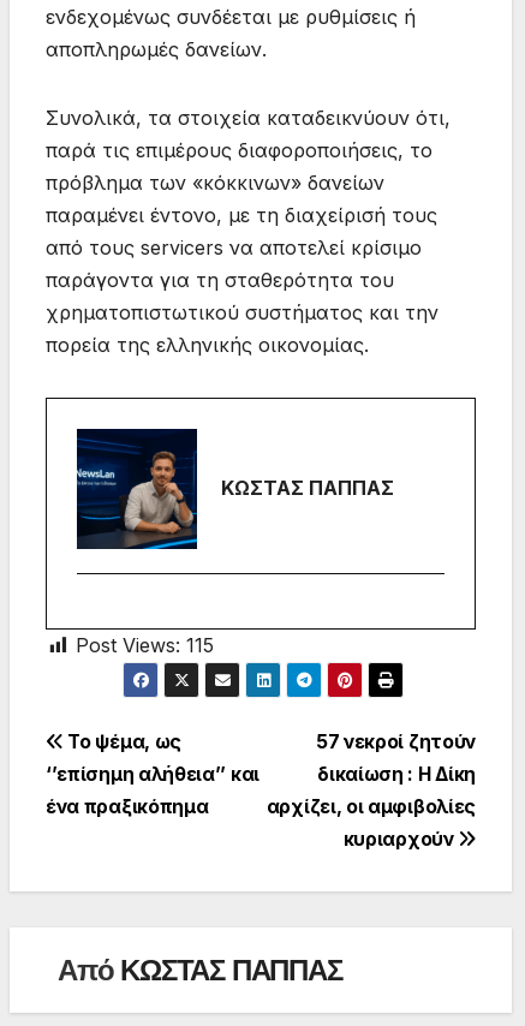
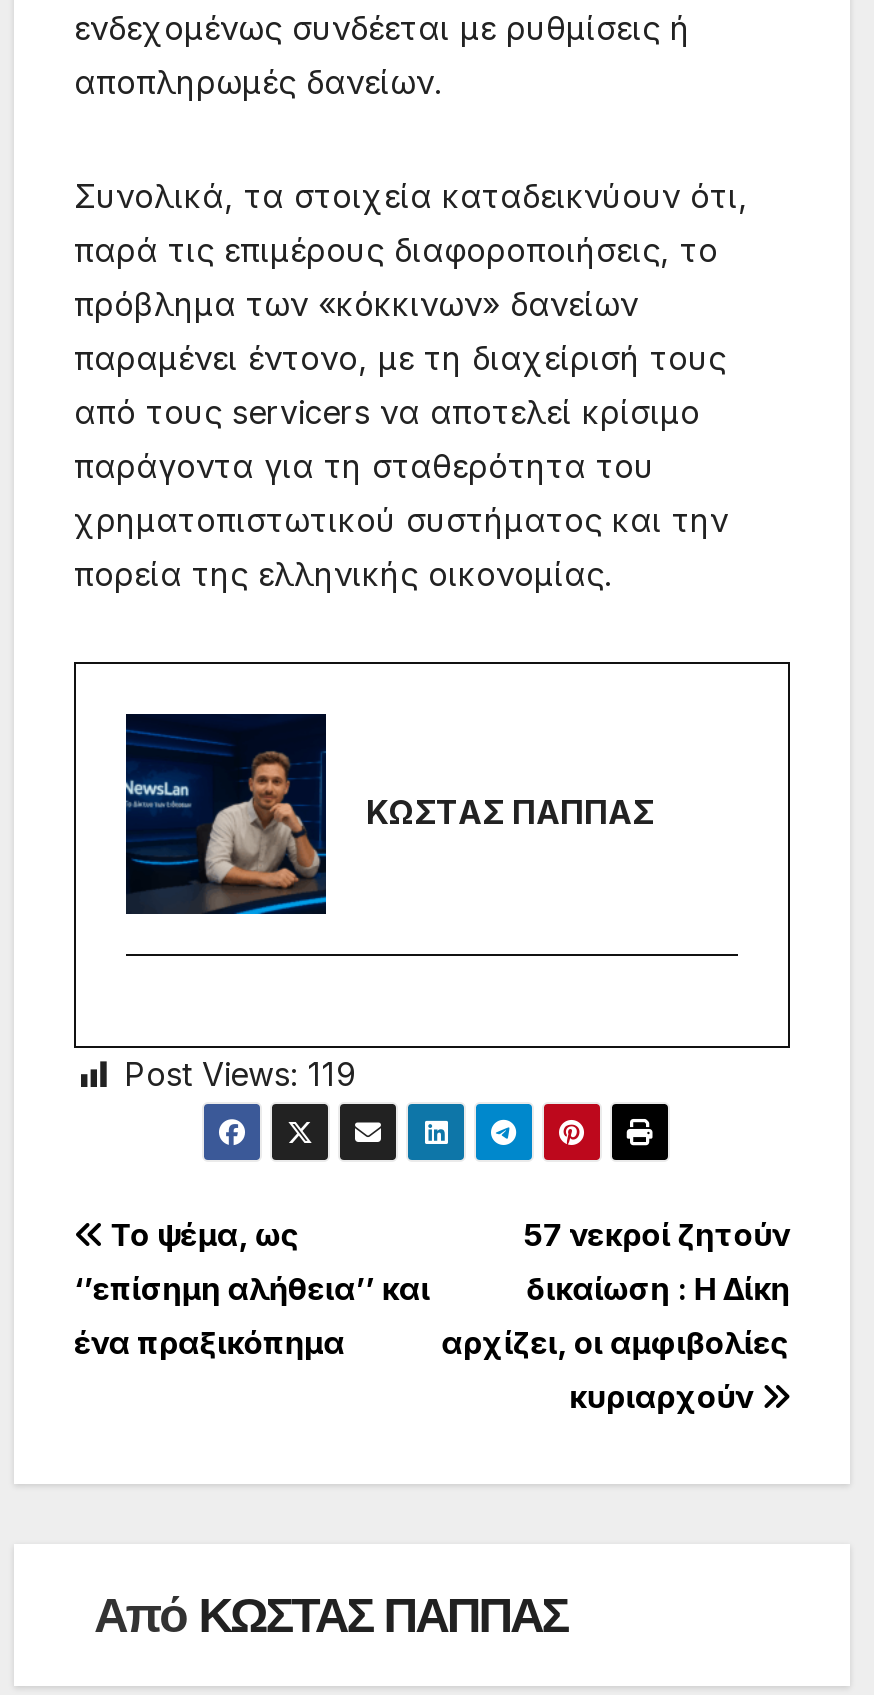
- Post Views: 115
+ Post Views: 119
